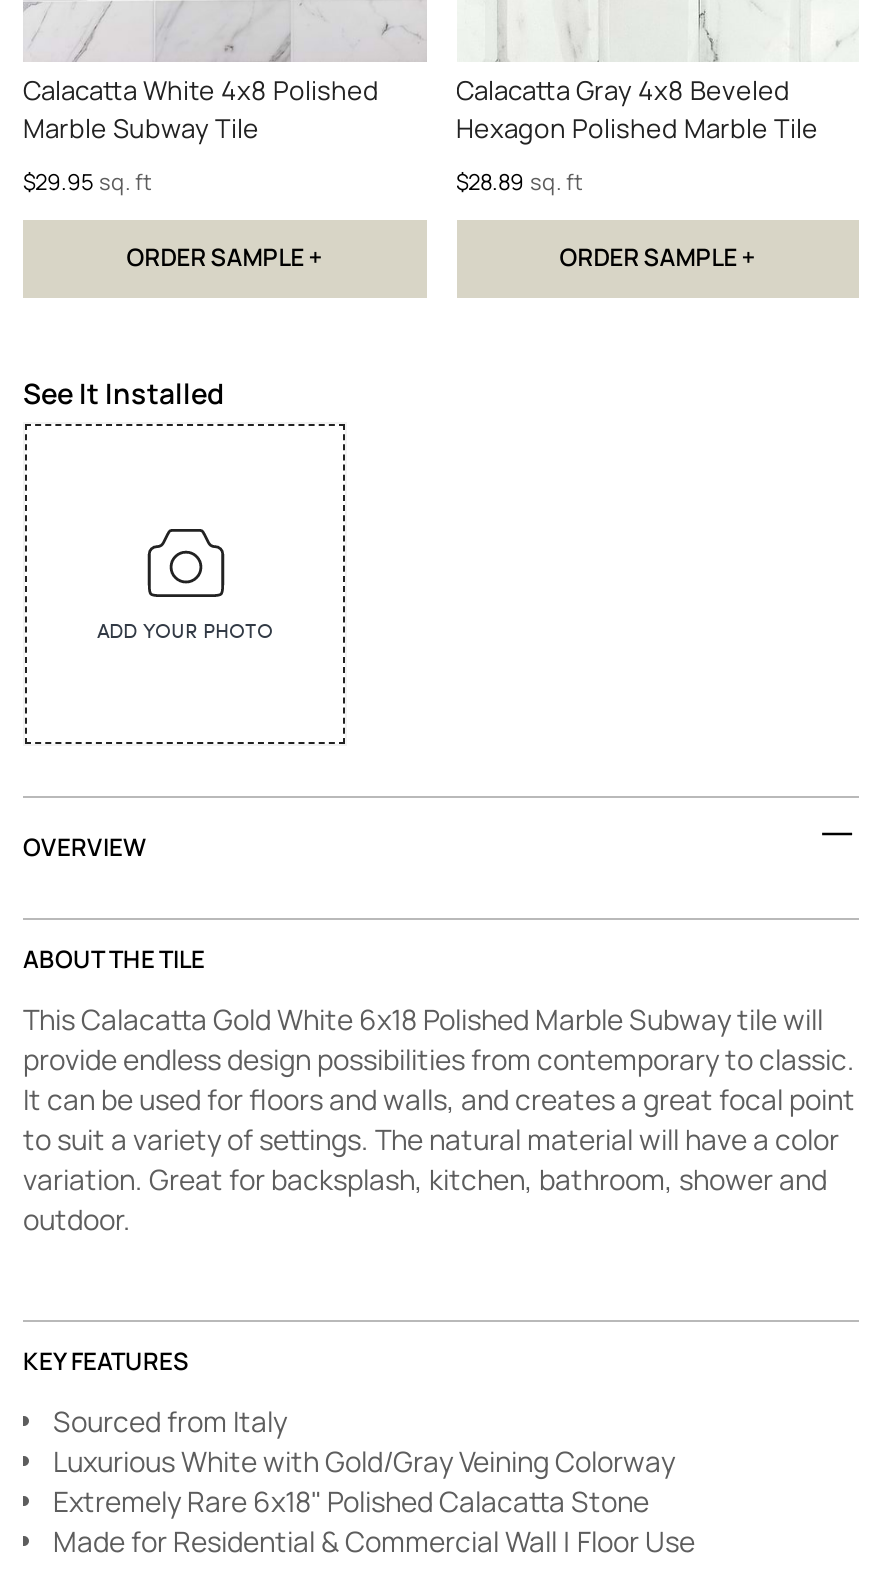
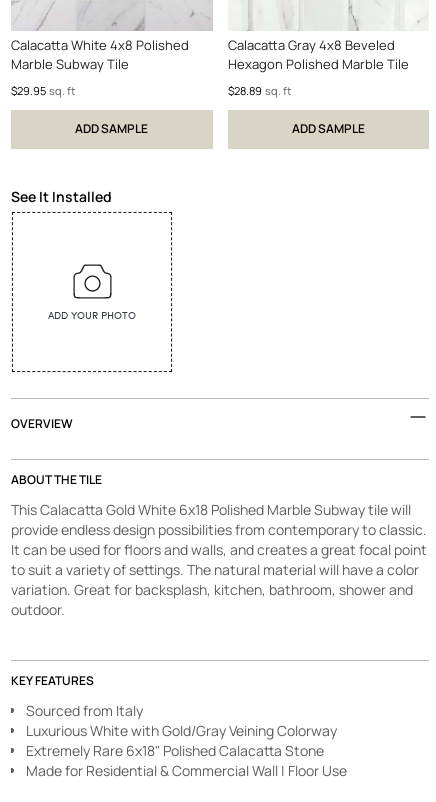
- ORDER SAMPLE +
+ ADD SAMPLE

- ORDER SAMPLE +
+ ADD SAMPLE
